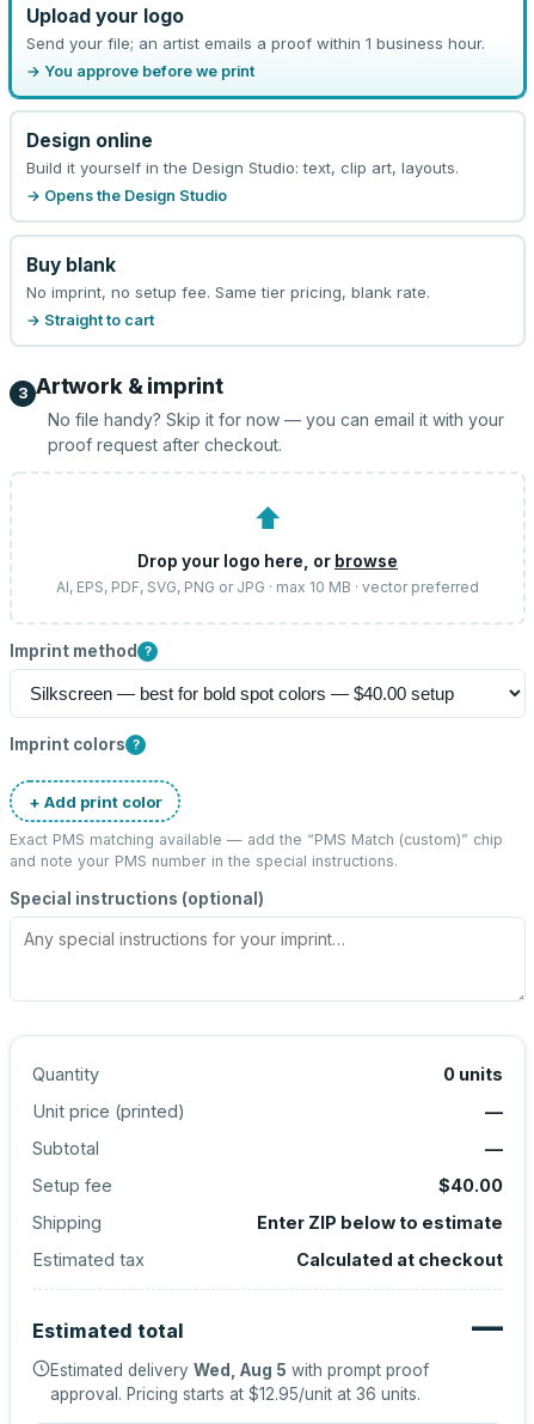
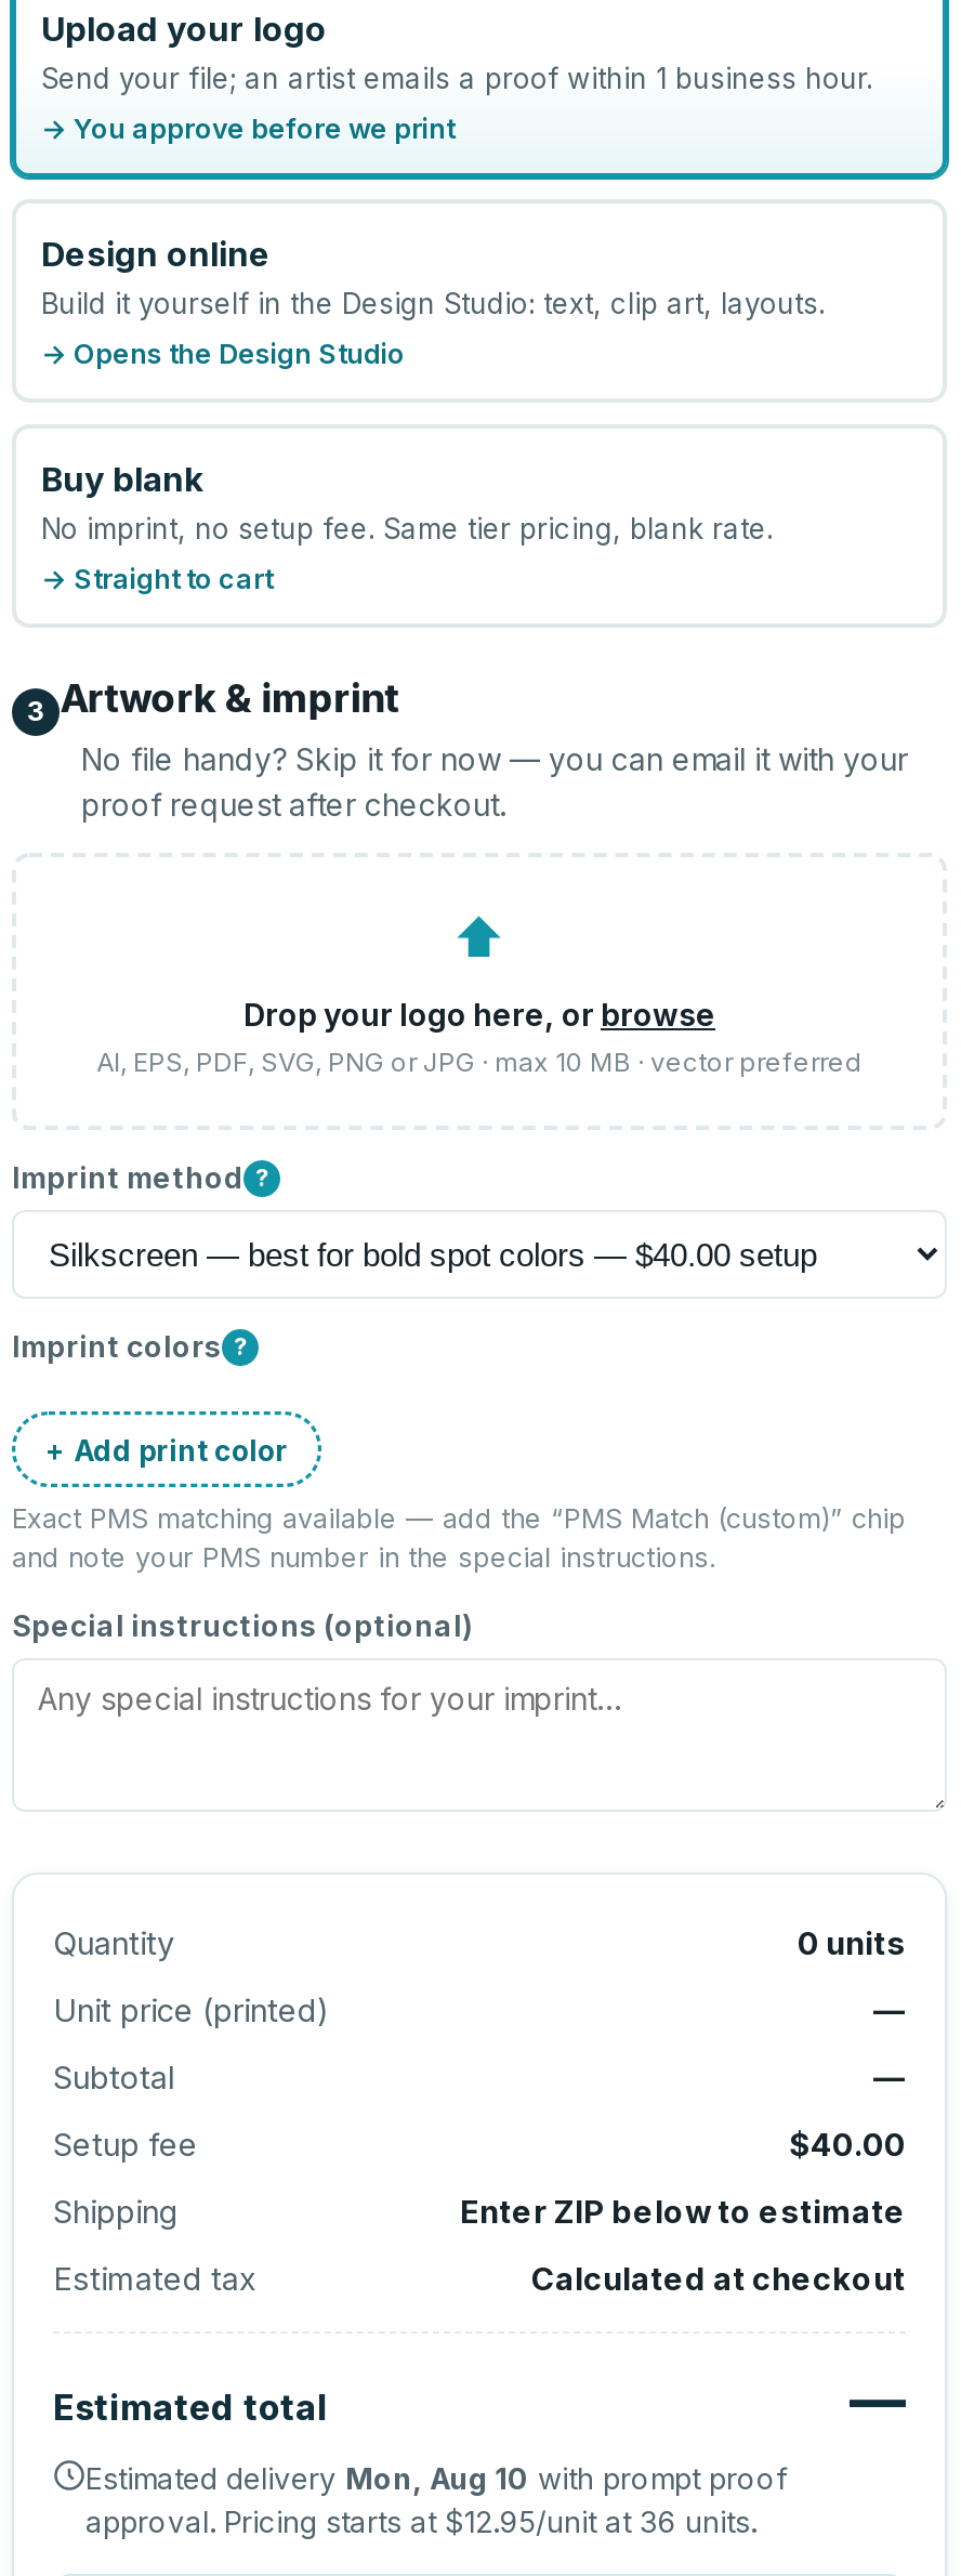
- Estimated delivery Wed, Aug 5 with prompt proof
+ Estimated delivery Mon, Aug 10 with prompt proof
